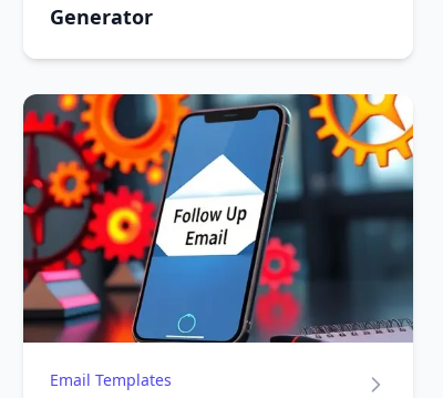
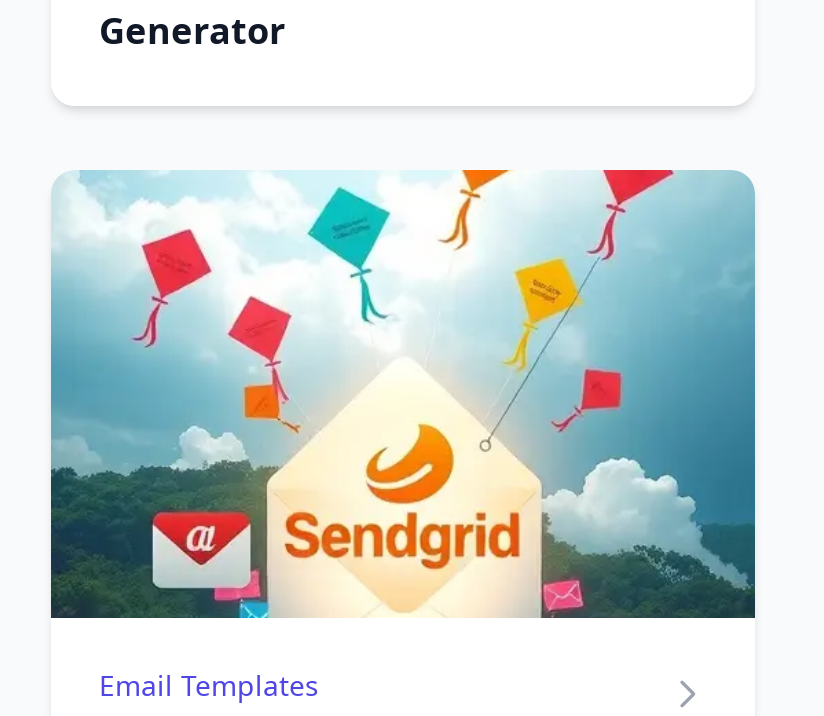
- [image]
+ [image]
